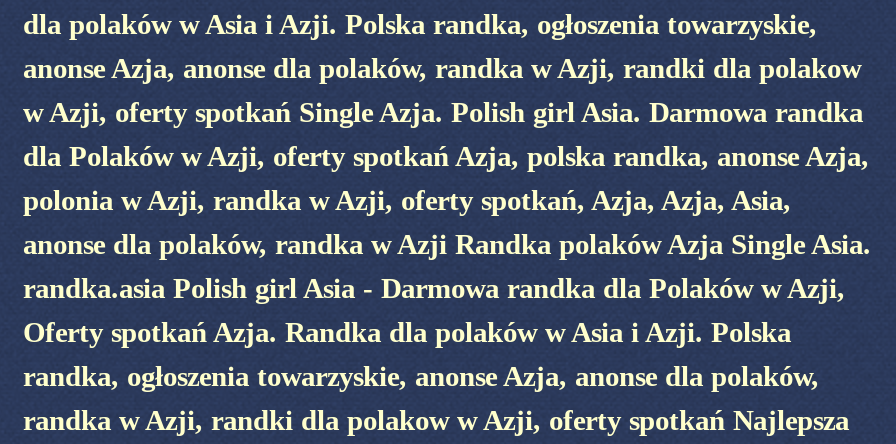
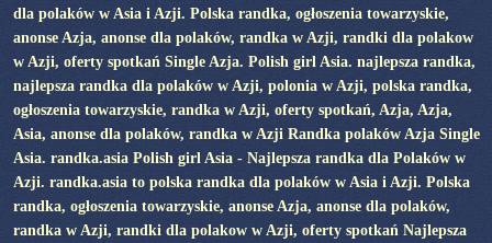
- w Azji, oferty spotkań Single Azja. Polish girl Asia. Darmowa randka
- dla Polaków w Azji, oferty spotkań Azja, polska randka, anonse Azja,
- polonia w Azji, randka w Azji, oferty spotkań, Azja, Azja, Asia,
- anonse dla polaków, randka w Azji Randka polaków Azja Single Asia.
- randka.asia Polish girl Asia - Darmowa randka dla Polaków w Azji,
- Oferty spotkań Azja. Randka dla polaków w Asia i Azji. Polska
+ w Azji, oferty spotkań Single Azja. Polish girl Asia. najlepsza randka,
+ najlepsza randka dla polaków w Azji, polonia w Azji, polska randka,
+ ogłoszenia towarzyskie, randka w Azji, oferty spotkań, Azja, Azja,
+ Asia, anonse dla polaków, randka w Azji Randka polaków Azja Single
+ Asia. randka.asia Polish girl Asia - Najlepsza randka dla Polaków w
+ Azji. randka.asia to polska randka dla polaków w Asia i Azji. Polska
